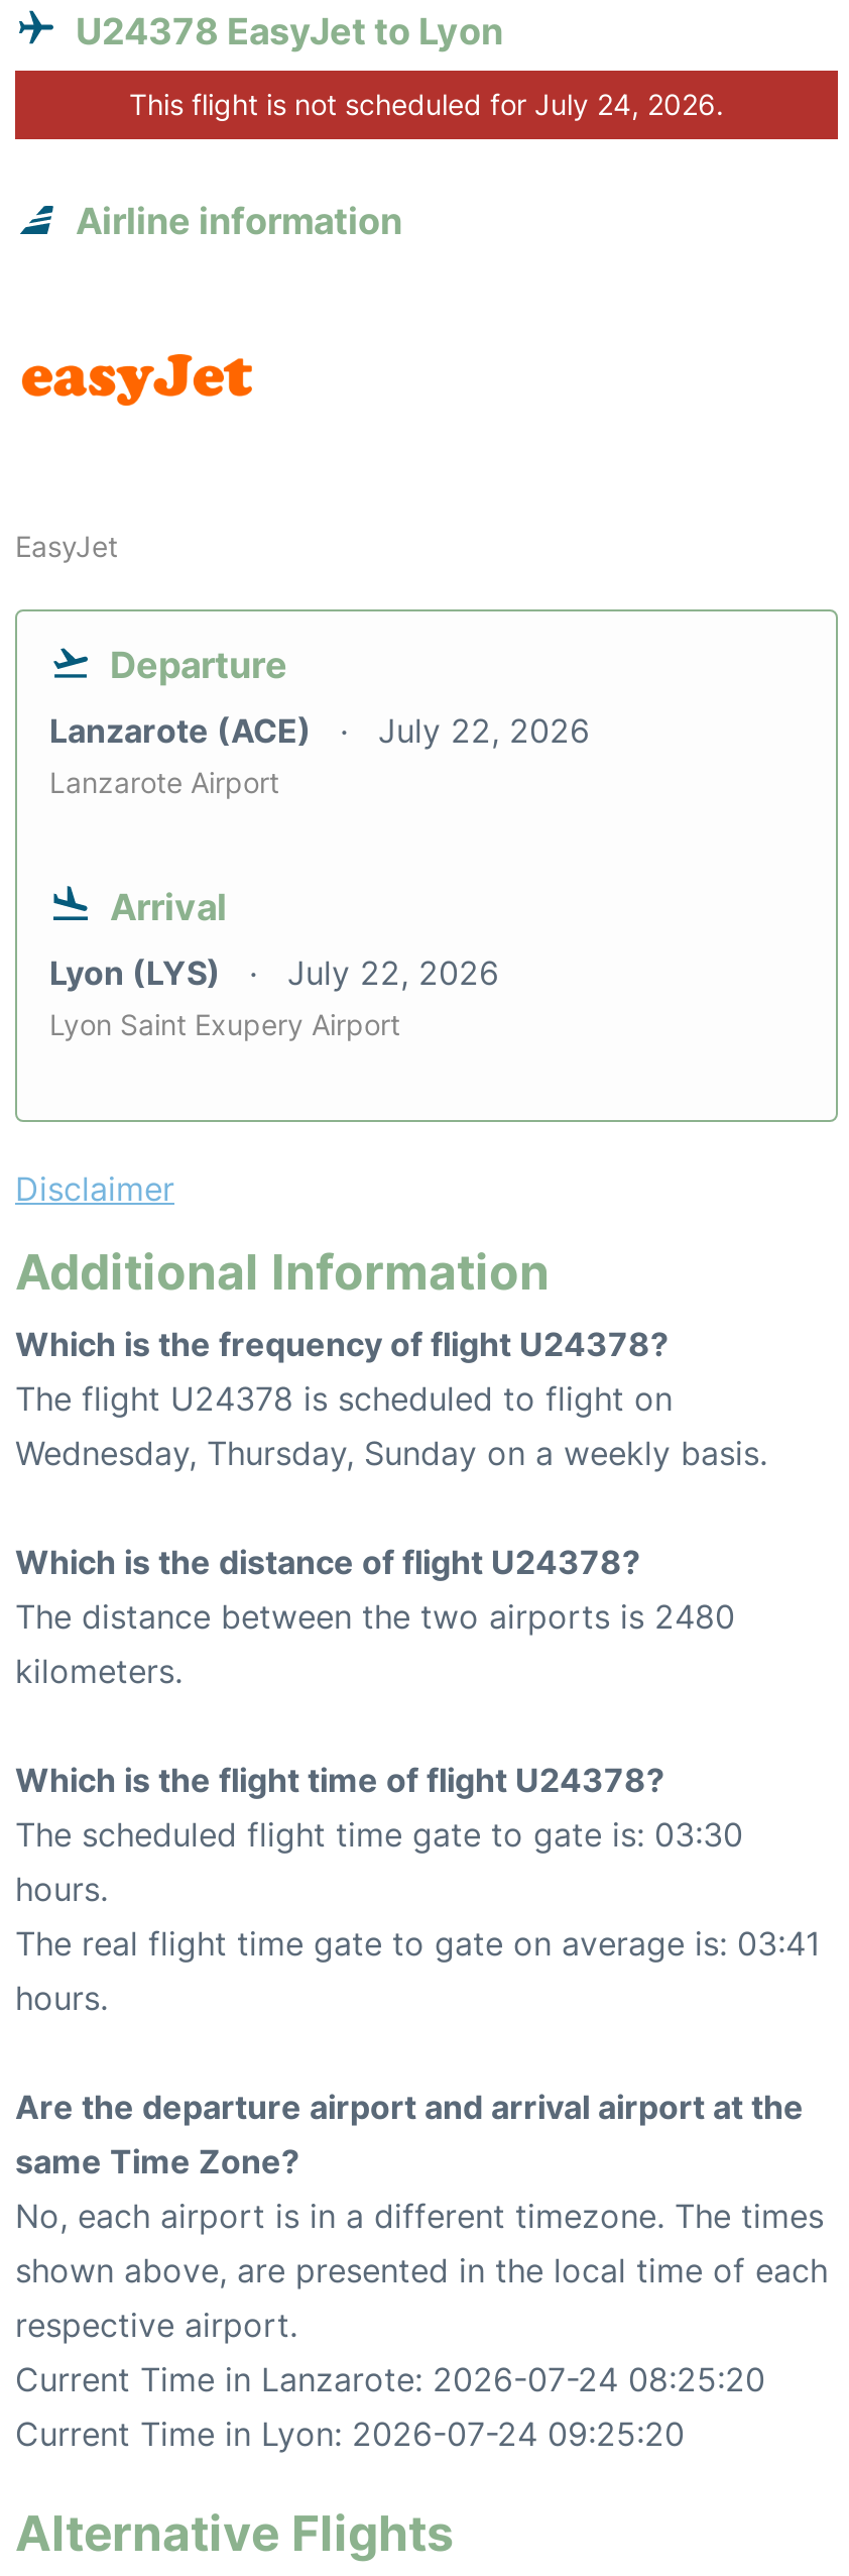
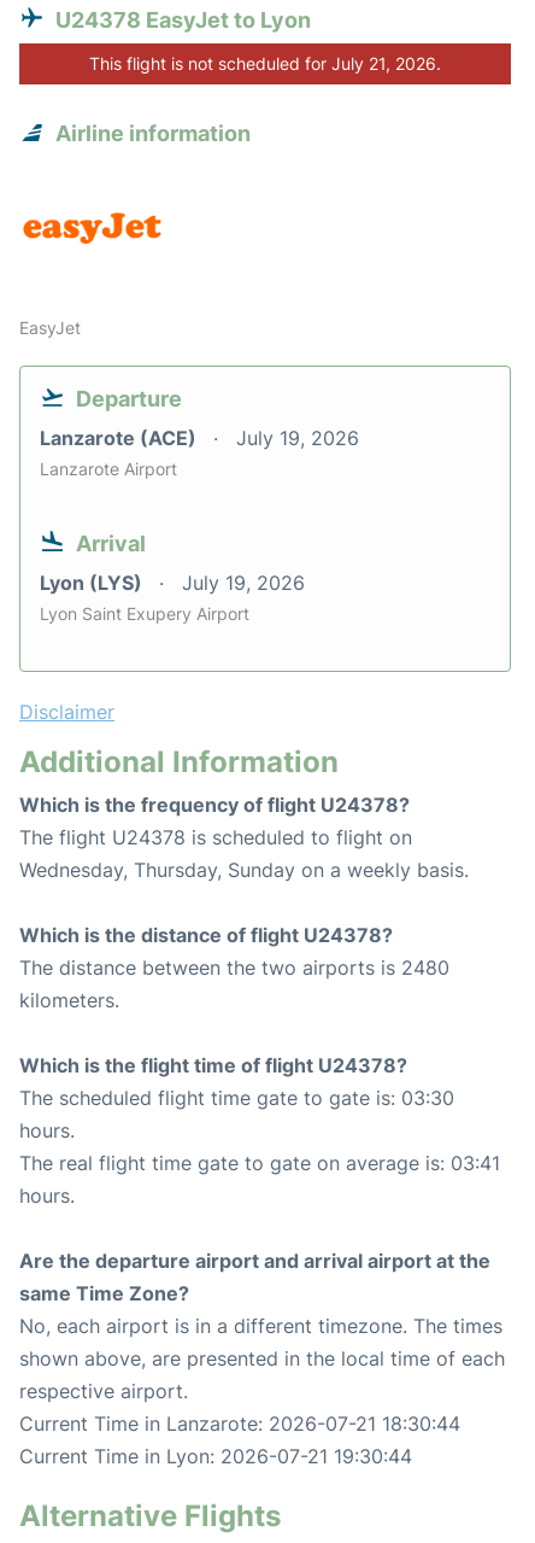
- This flight is not scheduled for July 24, 2026.
+ This flight is not scheduled for July 21, 2026.

- Lanzarote (ACE) July 22, 2026
+ Lanzarote (ACE) July 19, 2026

- Lyon (LYS) July 22, 2026
+ Lyon (LYS) July 19, 2026

- Current Time in Lanzarote: 2026-07-24 08:25:20
+ Current Time in Lanzarote: 2026-07-21 18:30:44

- Current Time in Lyon: 2026-07-24 09:25:20
+ Current Time in Lyon: 2026-07-21 19:30:44
